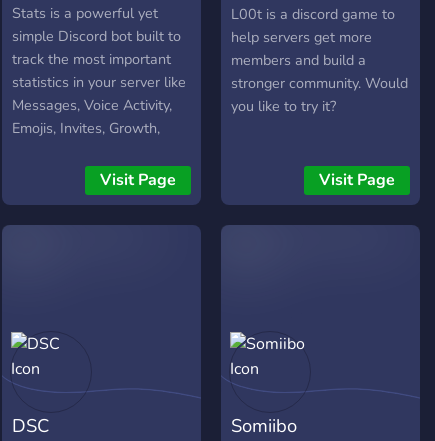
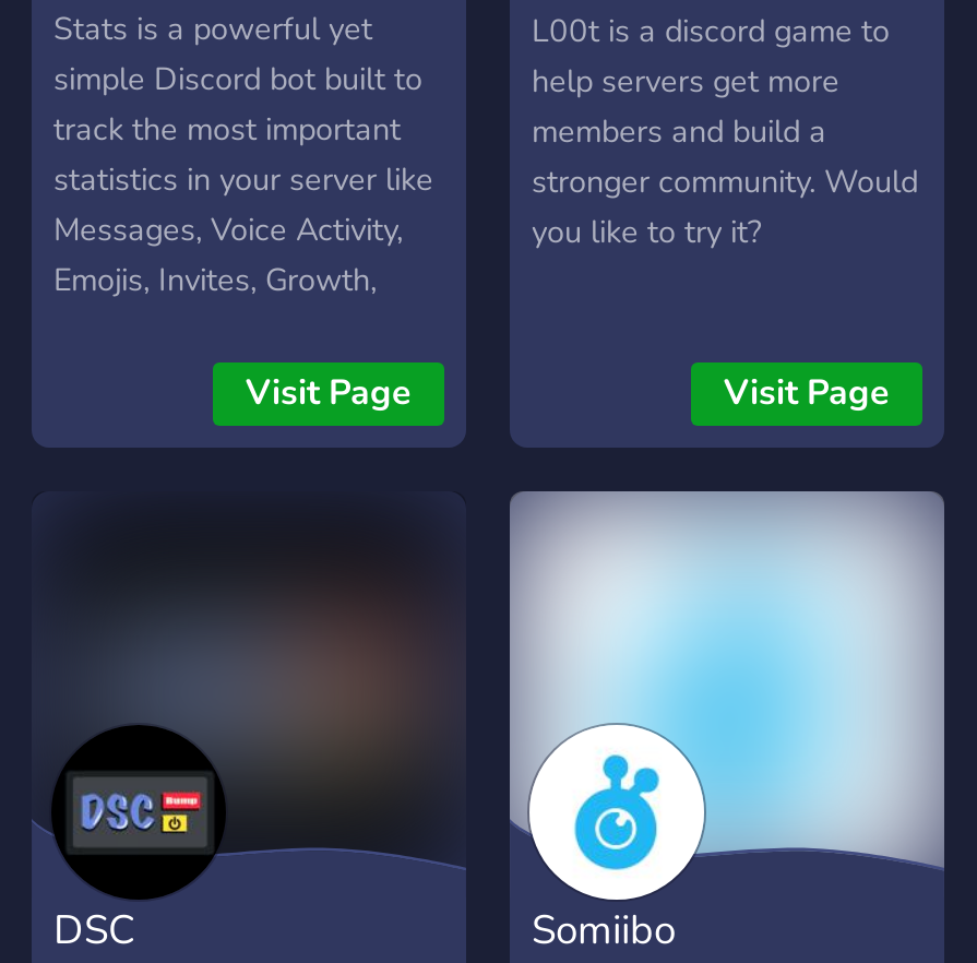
+ [image]

+ [image]
